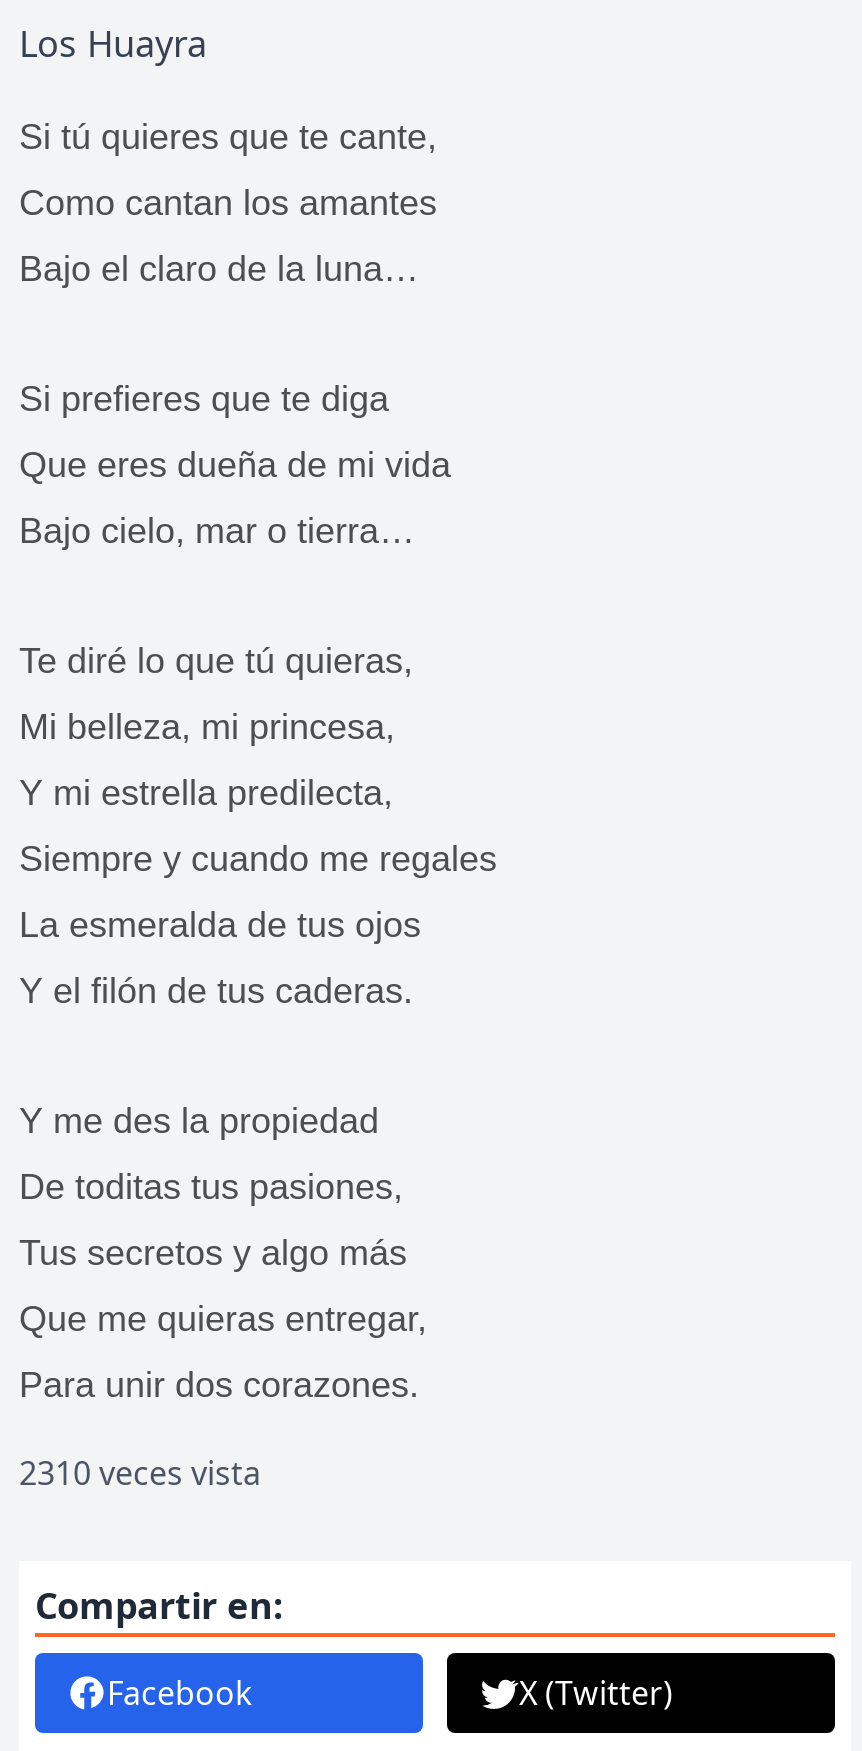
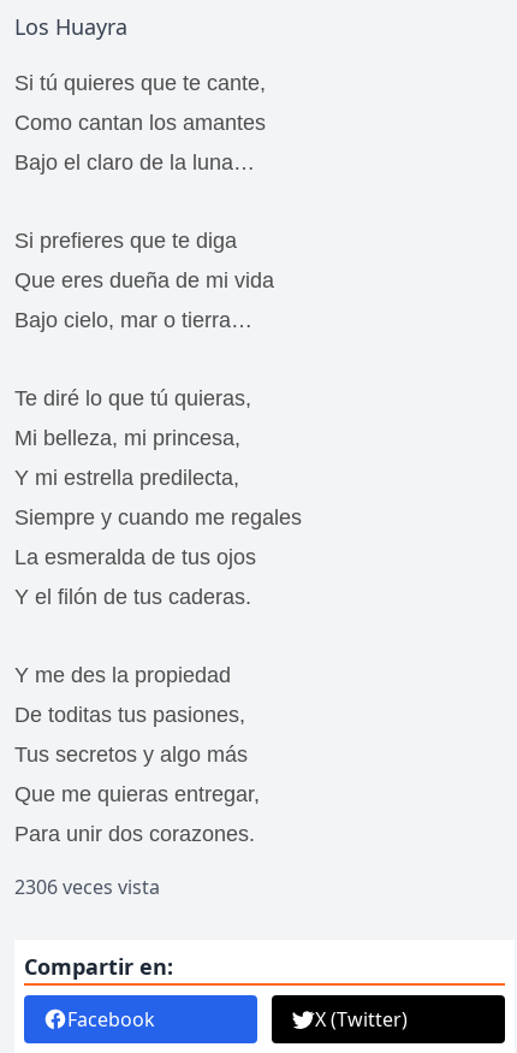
- 2310 veces vista
+ 2306 veces vista
